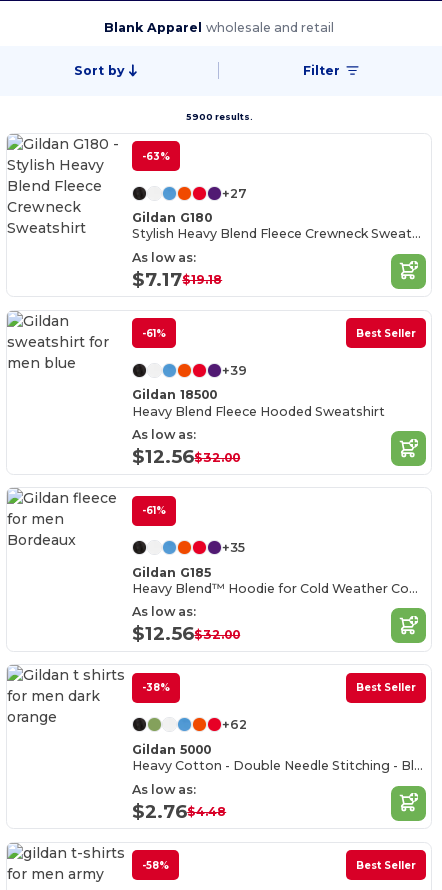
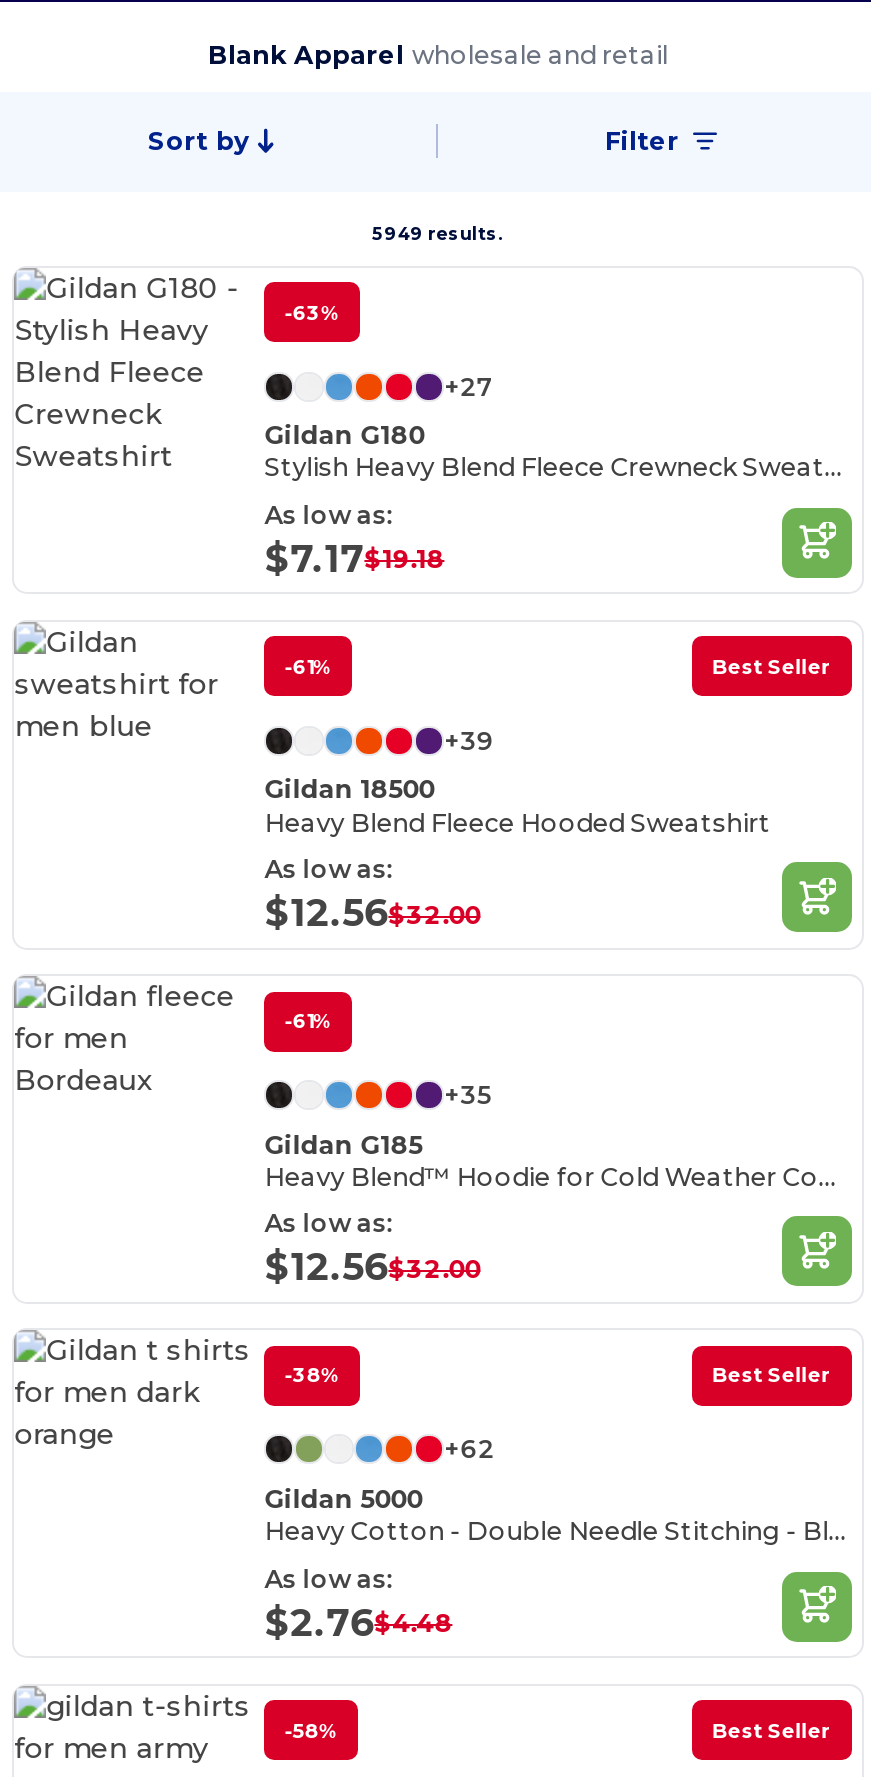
- 5900 results.
+ 5949 results.
